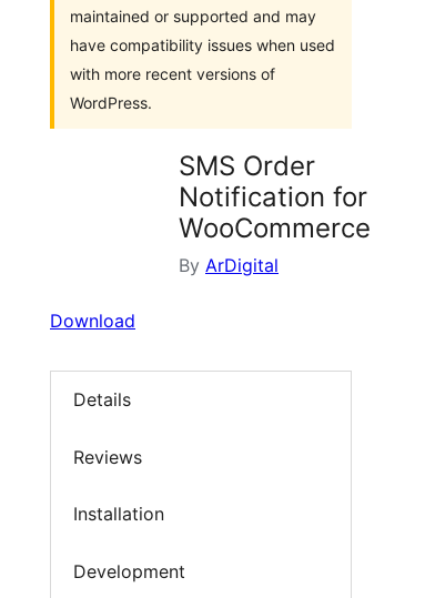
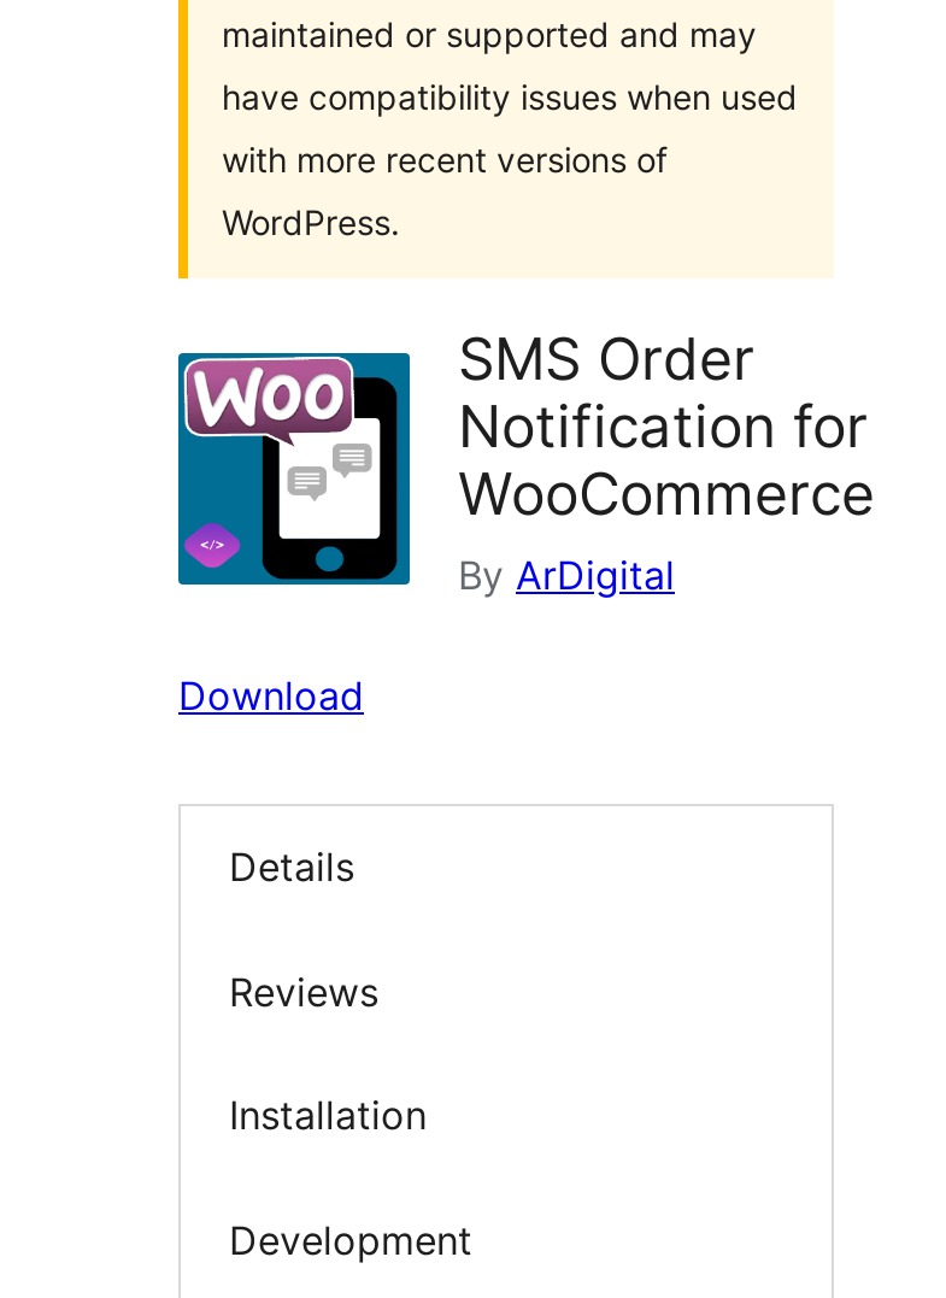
+ [image]
